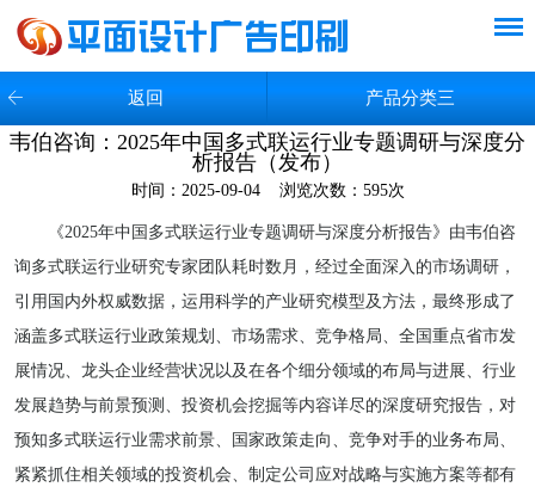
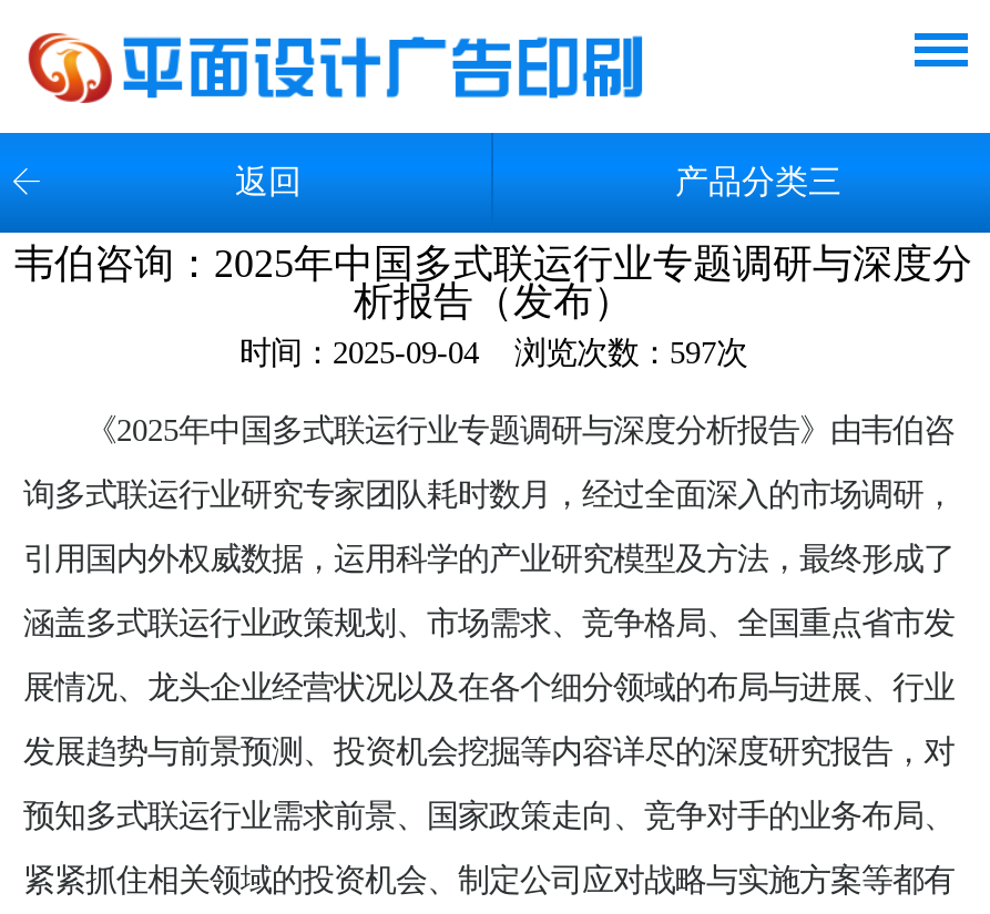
- 时间：2025-09-04 浏览次数：595次
+ 时间：2025-09-04 浏览次数：597次
